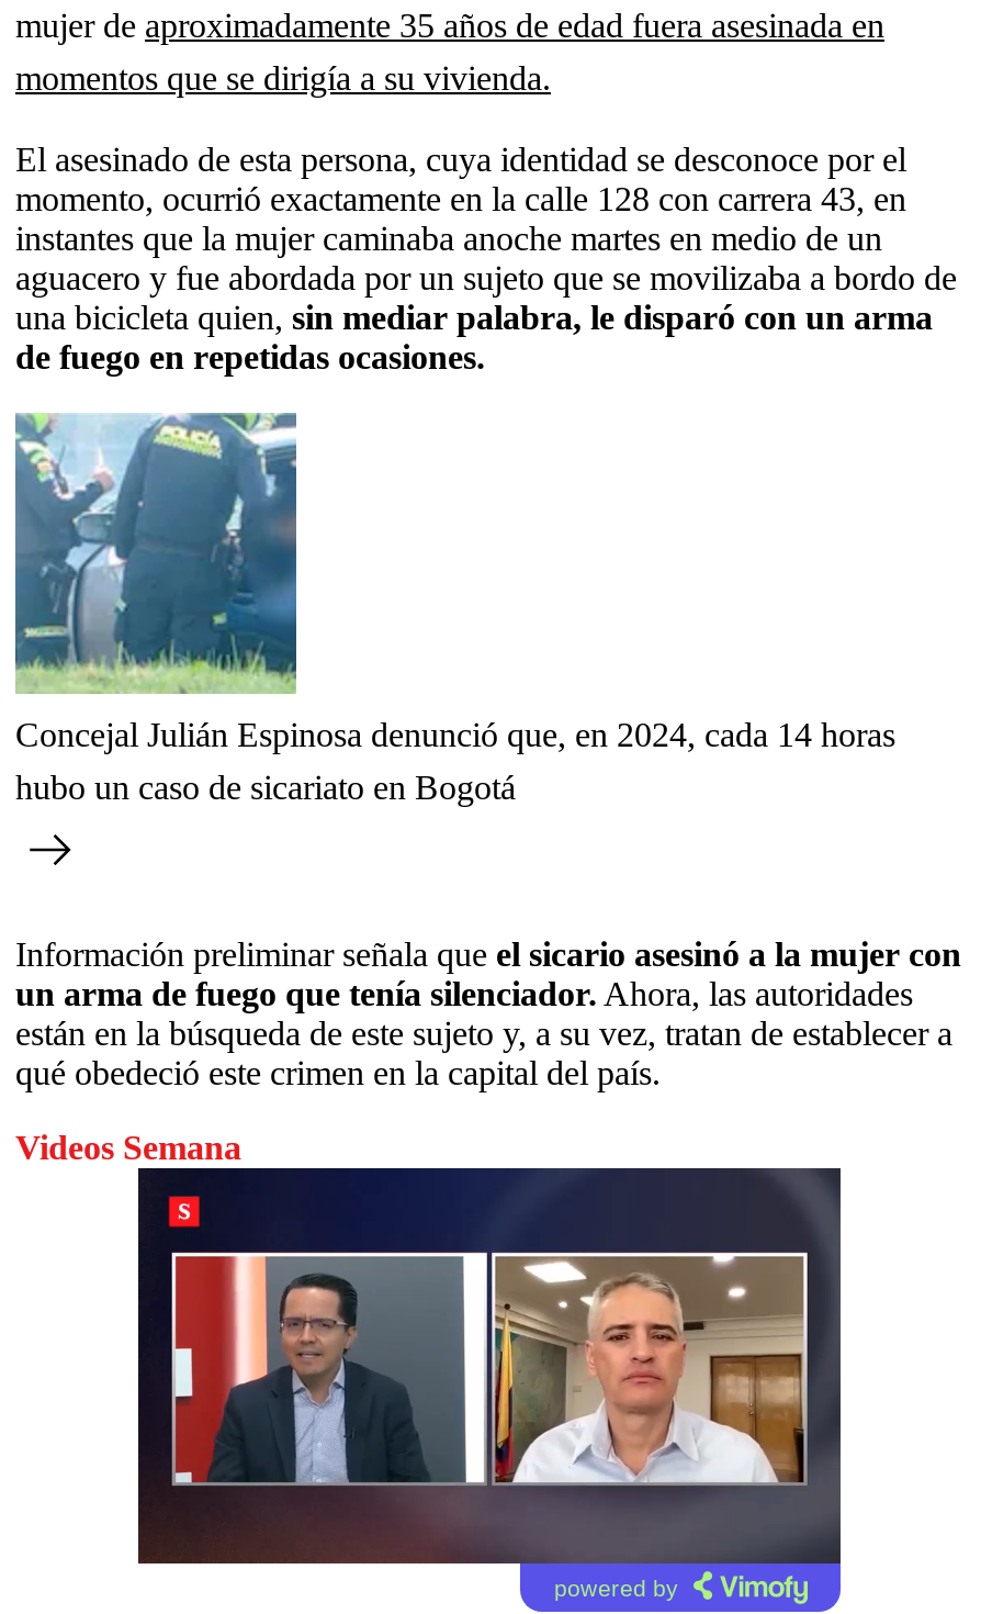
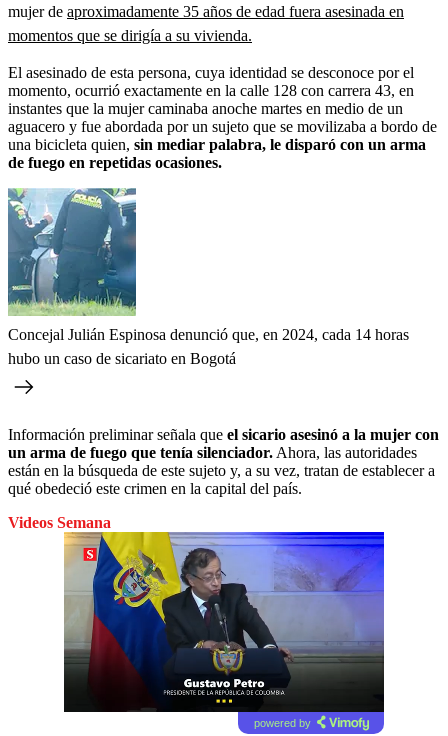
- [image]
+ [image]
